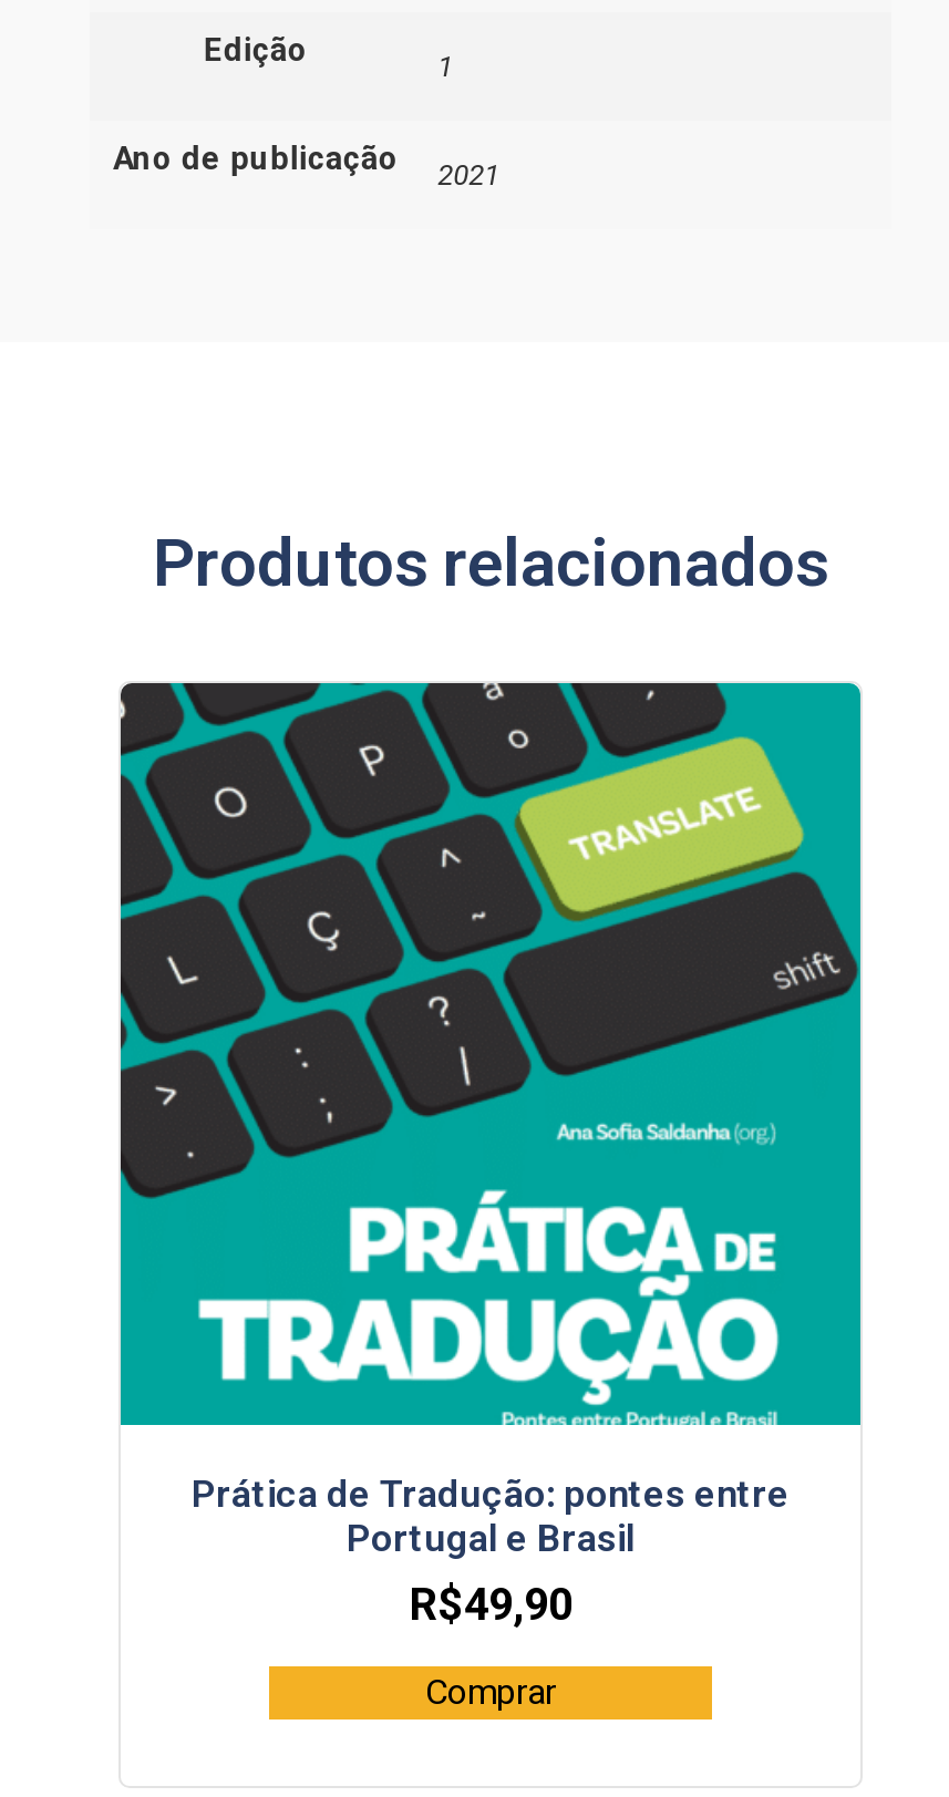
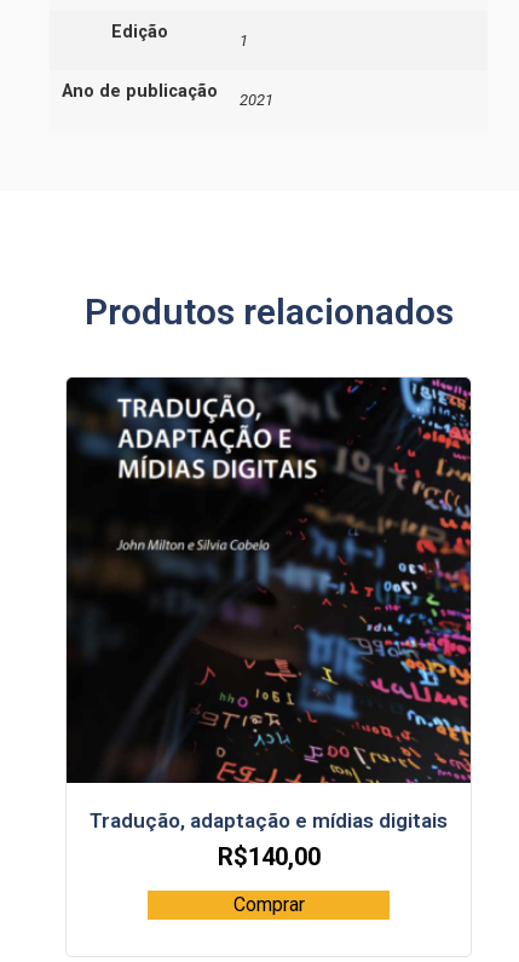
- [image]
- Prática de Tradução: pontes entre
- Portugal e Brasil
- R$49,90
+ [image]
+ Tradução, adaptação e mídias digitais
+ R$140,00
